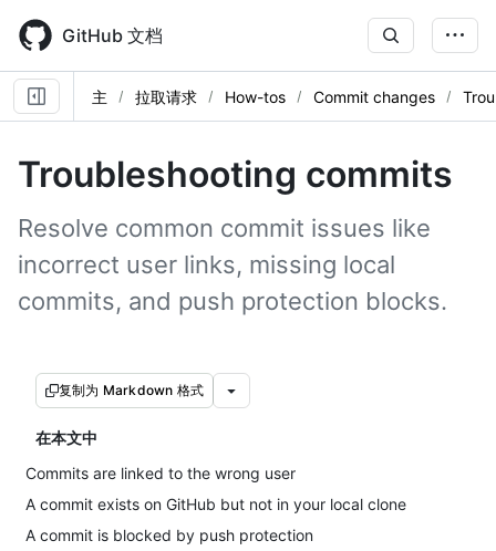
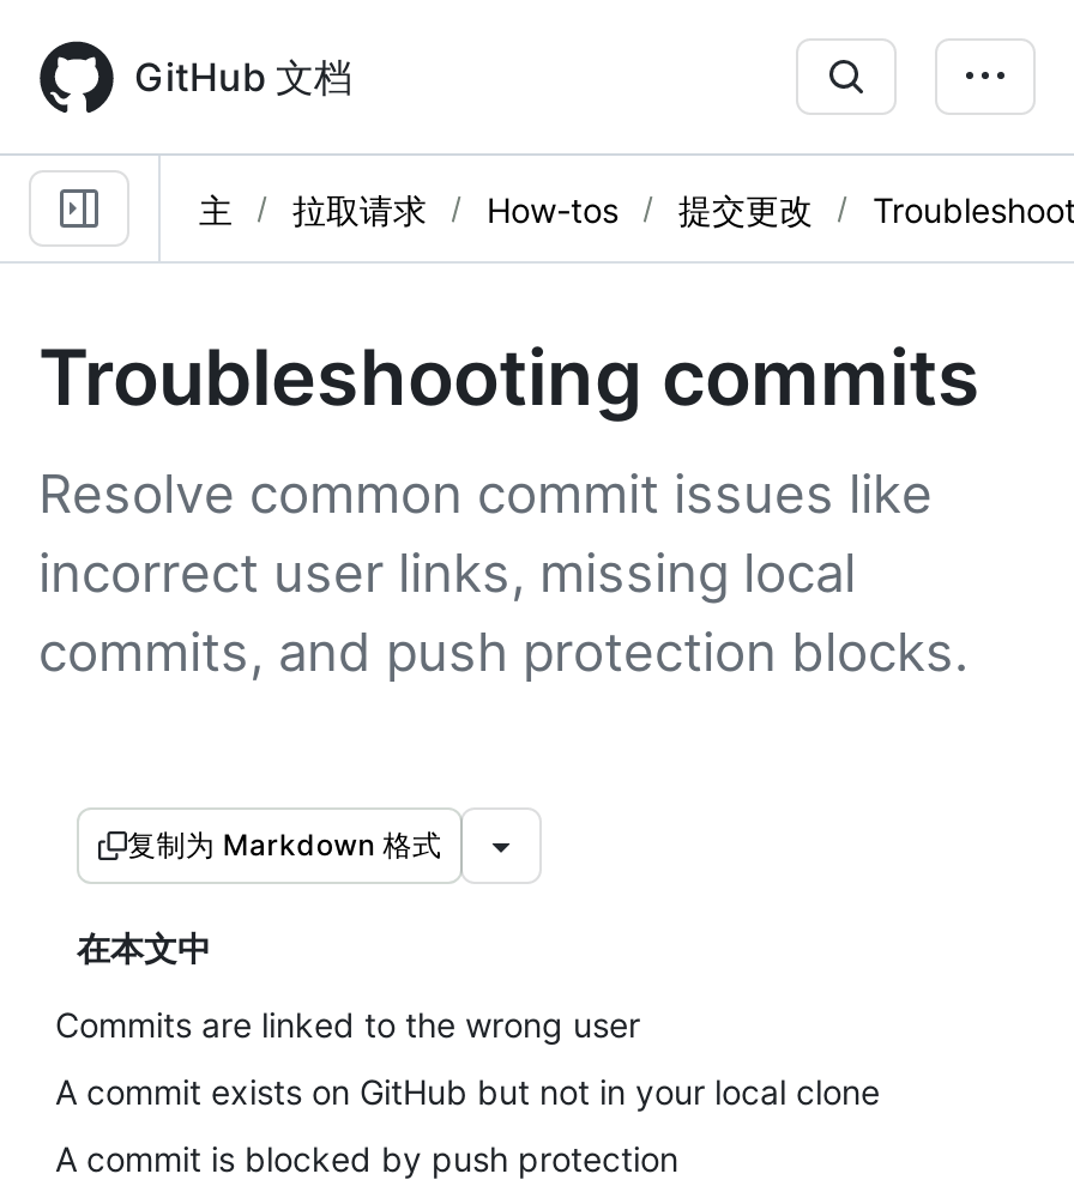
- Commit changes
+ 提交更改
